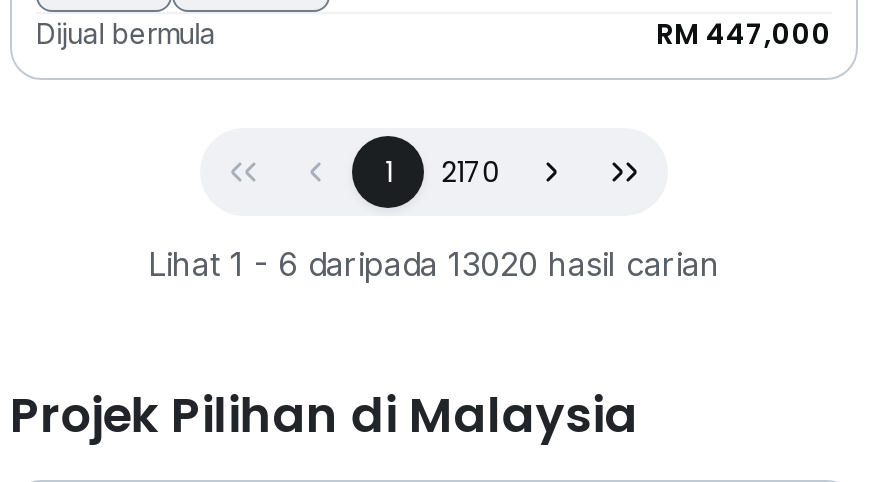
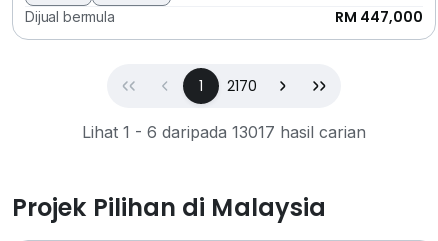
- Lihat 1 - 6 daripada 13020 hasil carian
+ Lihat 1 - 6 daripada 13017 hasil carian
